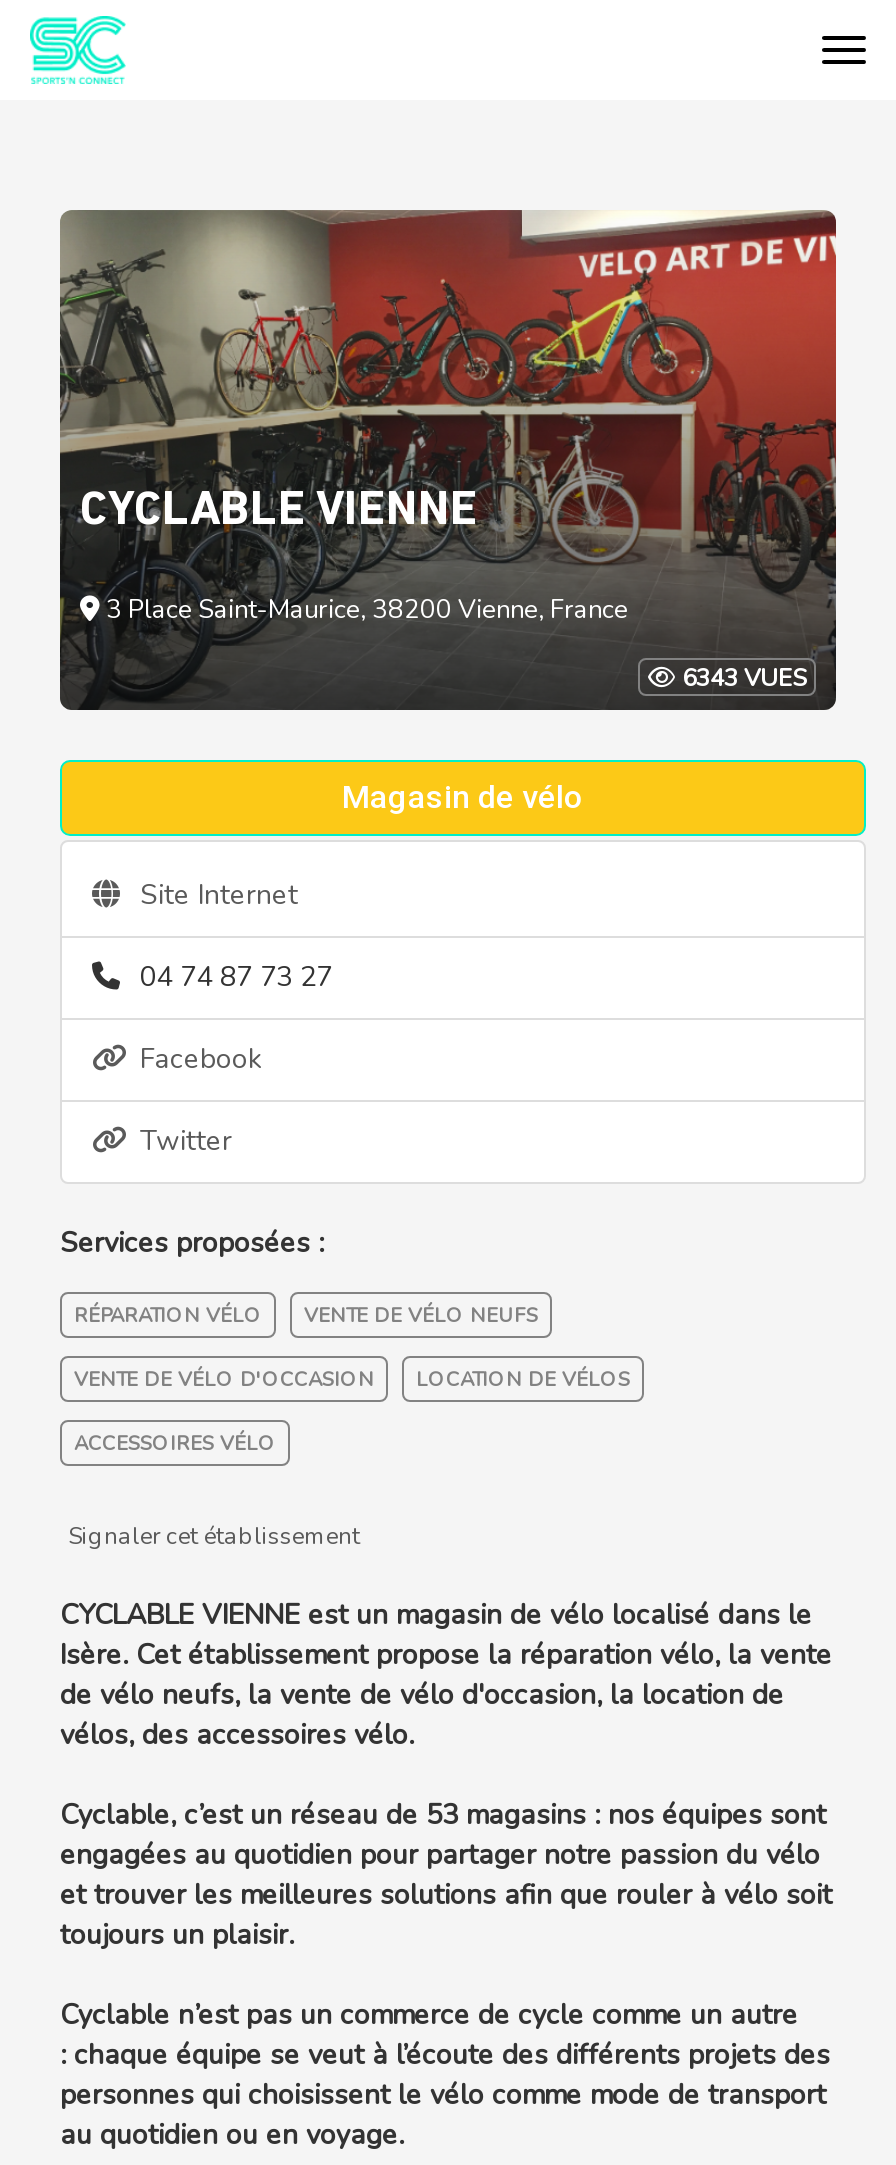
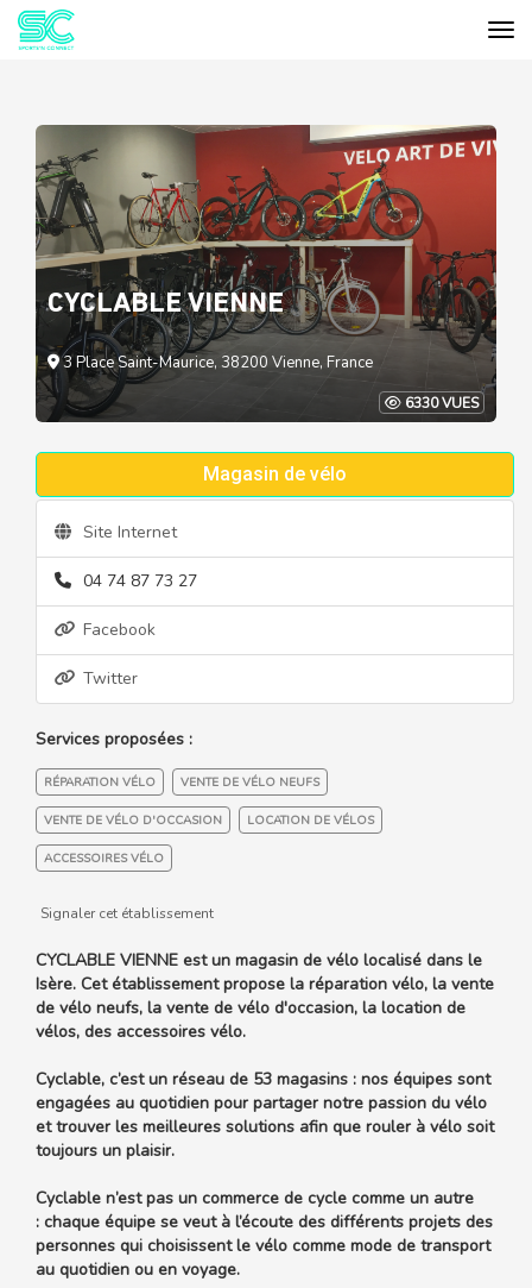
- 6343 VUES
+ 6330 VUES
